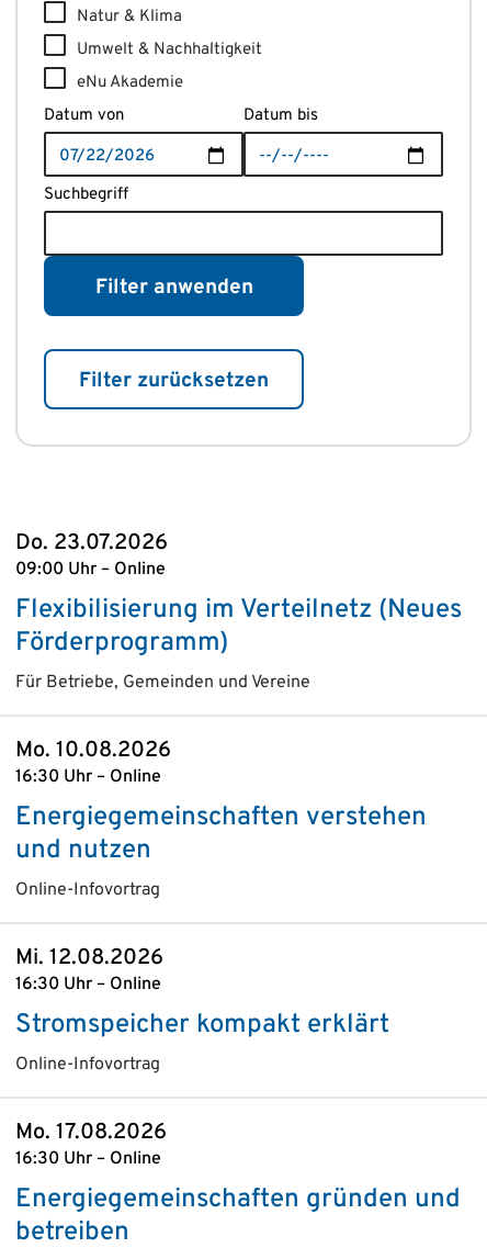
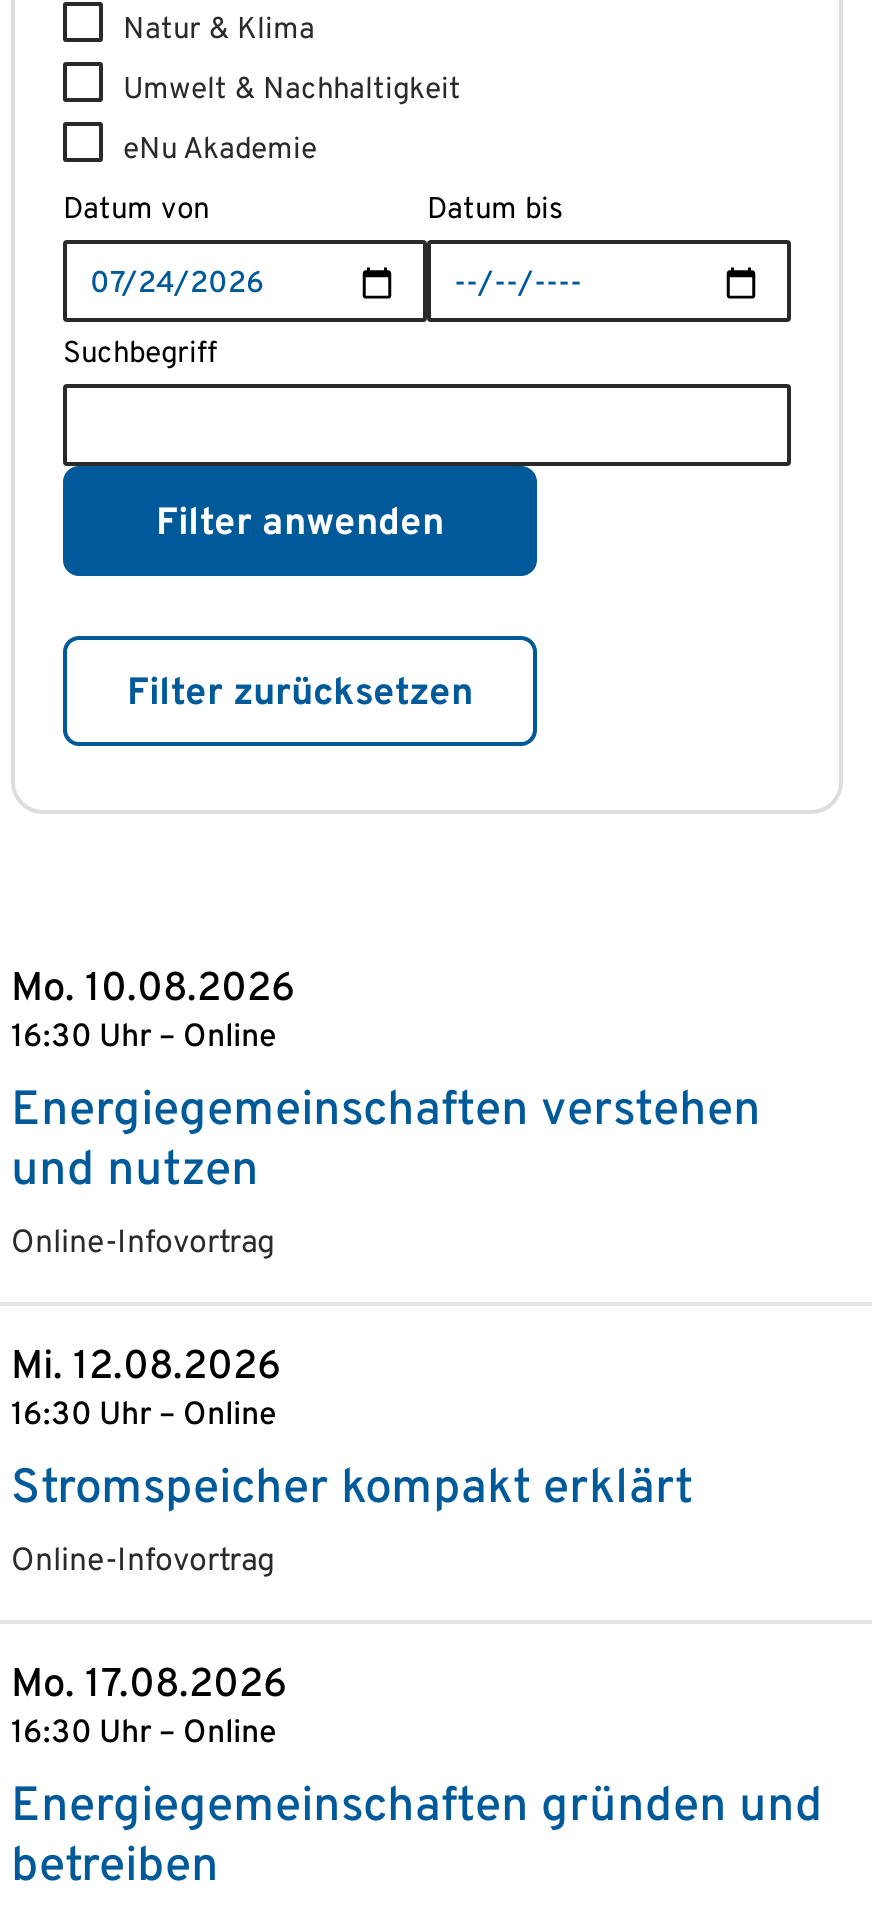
- Do. 23.07.2026
- 09:00 Uhr – Online
- Flexibilisierung im Verteilnetz (Neues
- Förderprogramm)
- Für Betriebe, Gemeinden und Vereine
